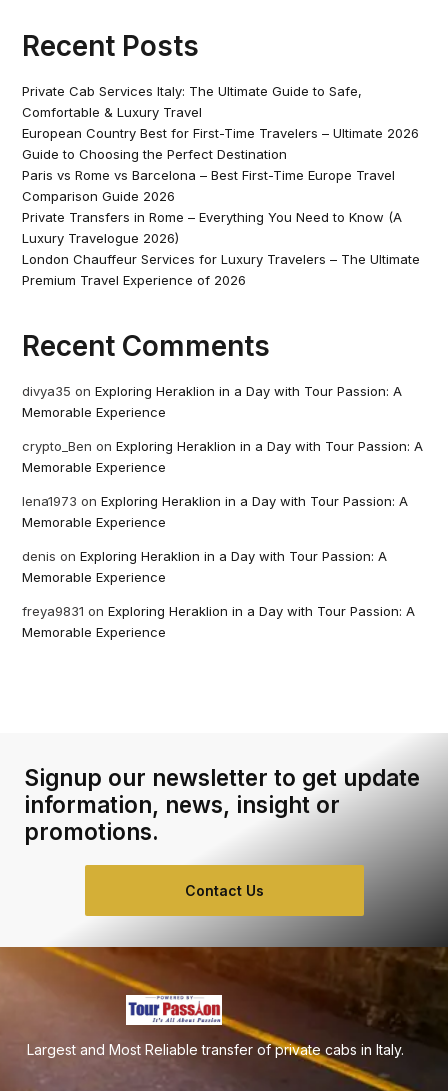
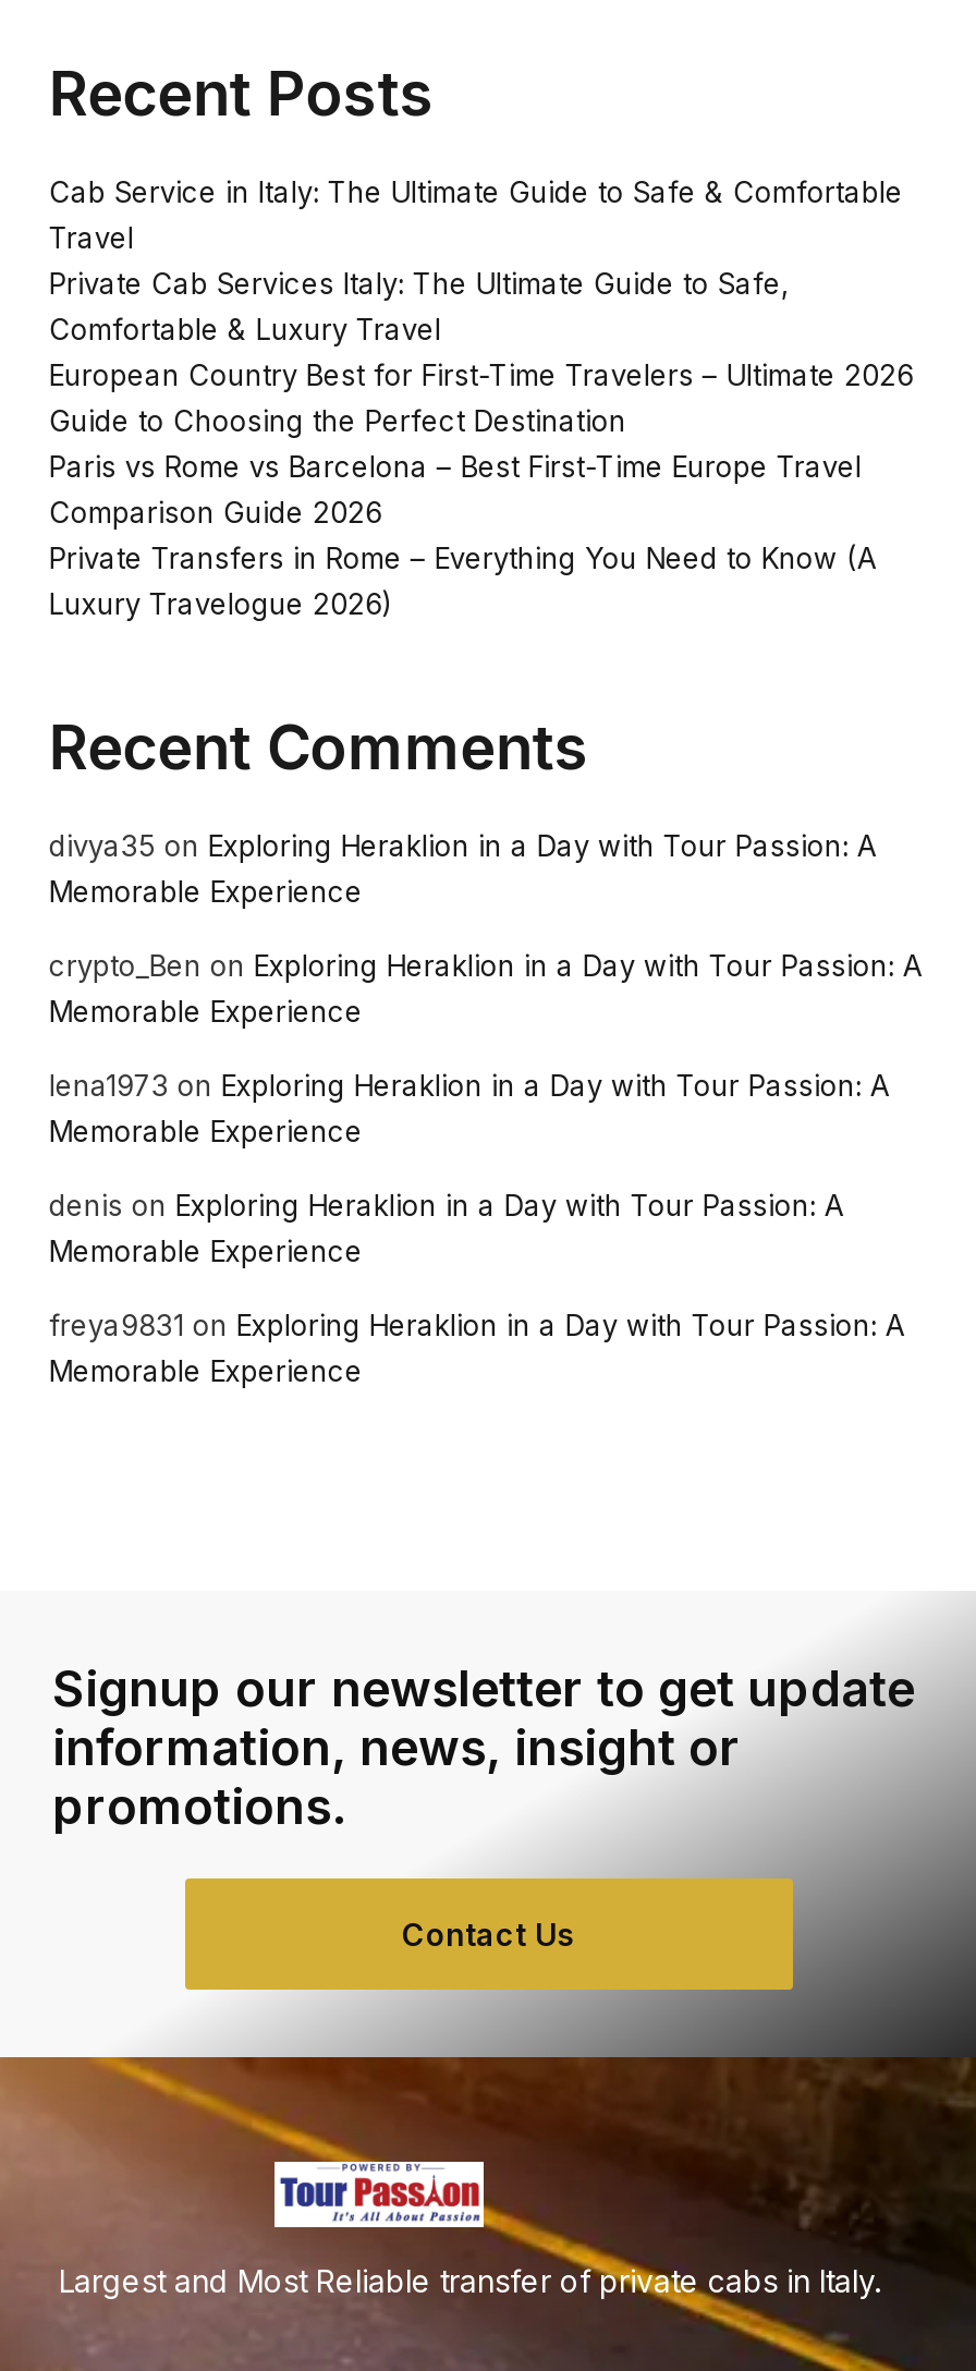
+ Cab Service in Italy: The Ultimate Guide to Safe & Comfortable
+ Travel

moved down: Private Cab Services Italy: The Ultimate Guide to Safe, | Comfortable & Luxury Travel | European Country Best for First-Time Travelers – Ultimate 2026 | Guide to Choosing the Perfect Destination | Paris vs Rome vs Barcelona – Best First-Time Europe Travel | Comparison Guide 2026 | Private Transfers in Rome – Everything You Need to Know (A | Luxury Travelogue 2026)

- London Chauffeur Services for Luxury Travelers – The Ultimate
- Premium Travel Experience of 2026
